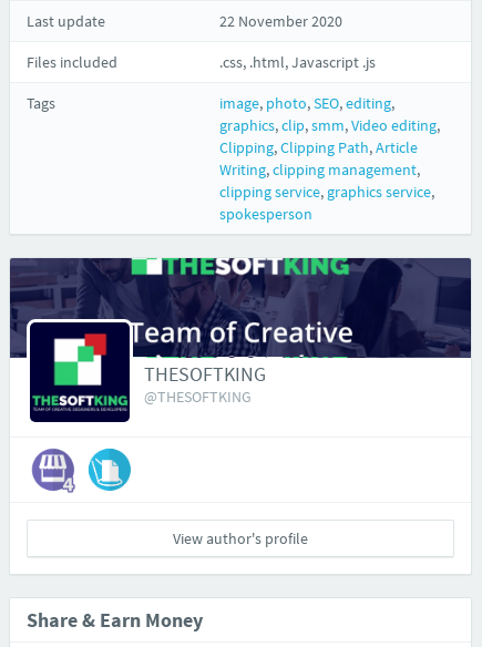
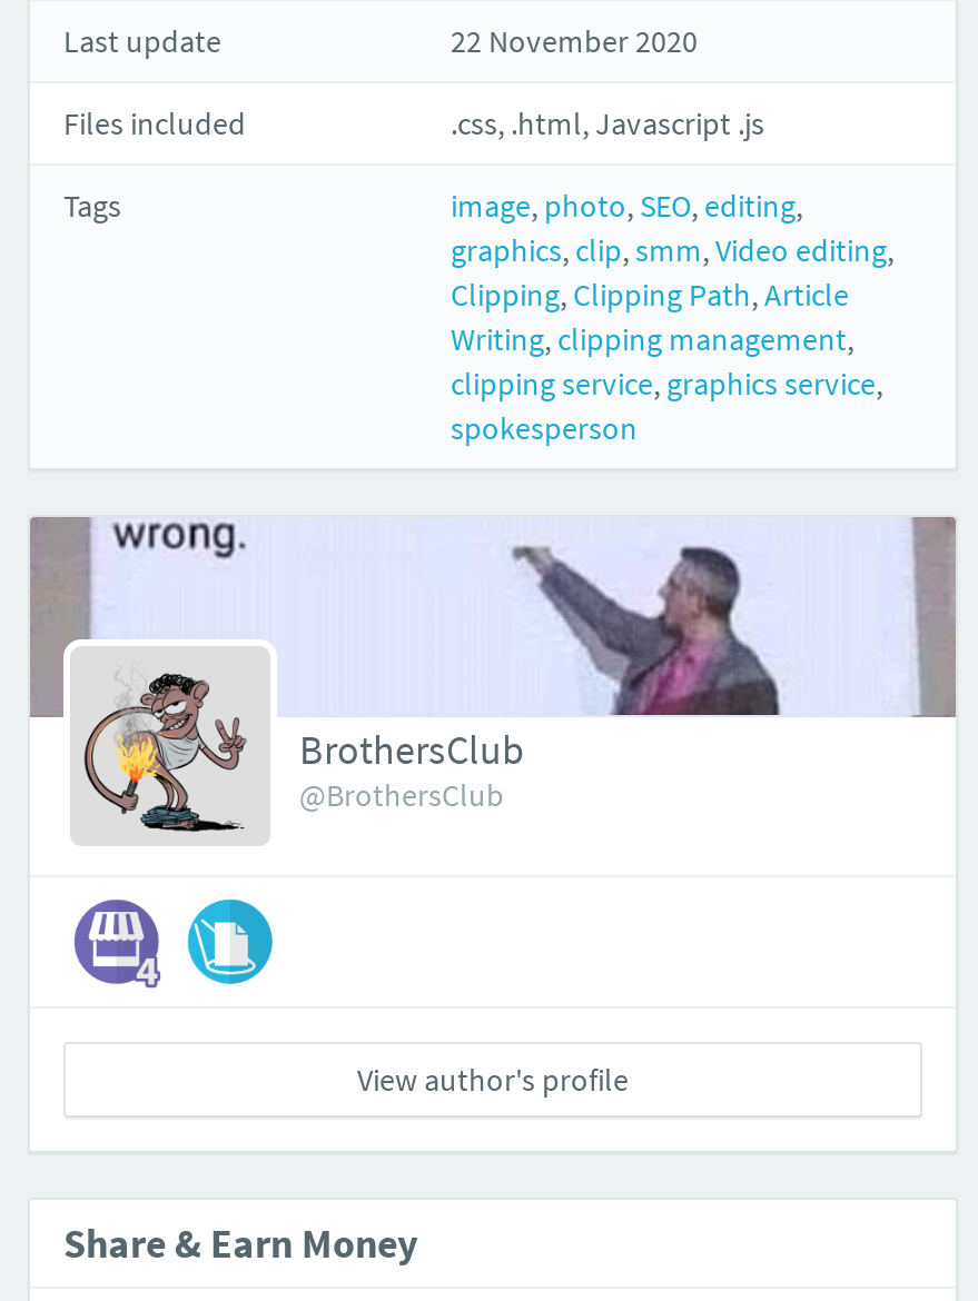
- [image]
- THESOFTKING
- @THESOFTKING
+ [image]
+ BrothersClub
+ @BrothersClub
